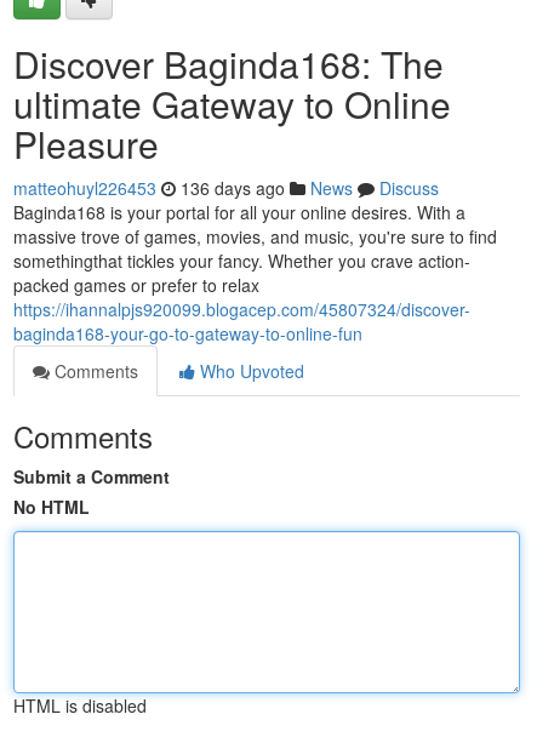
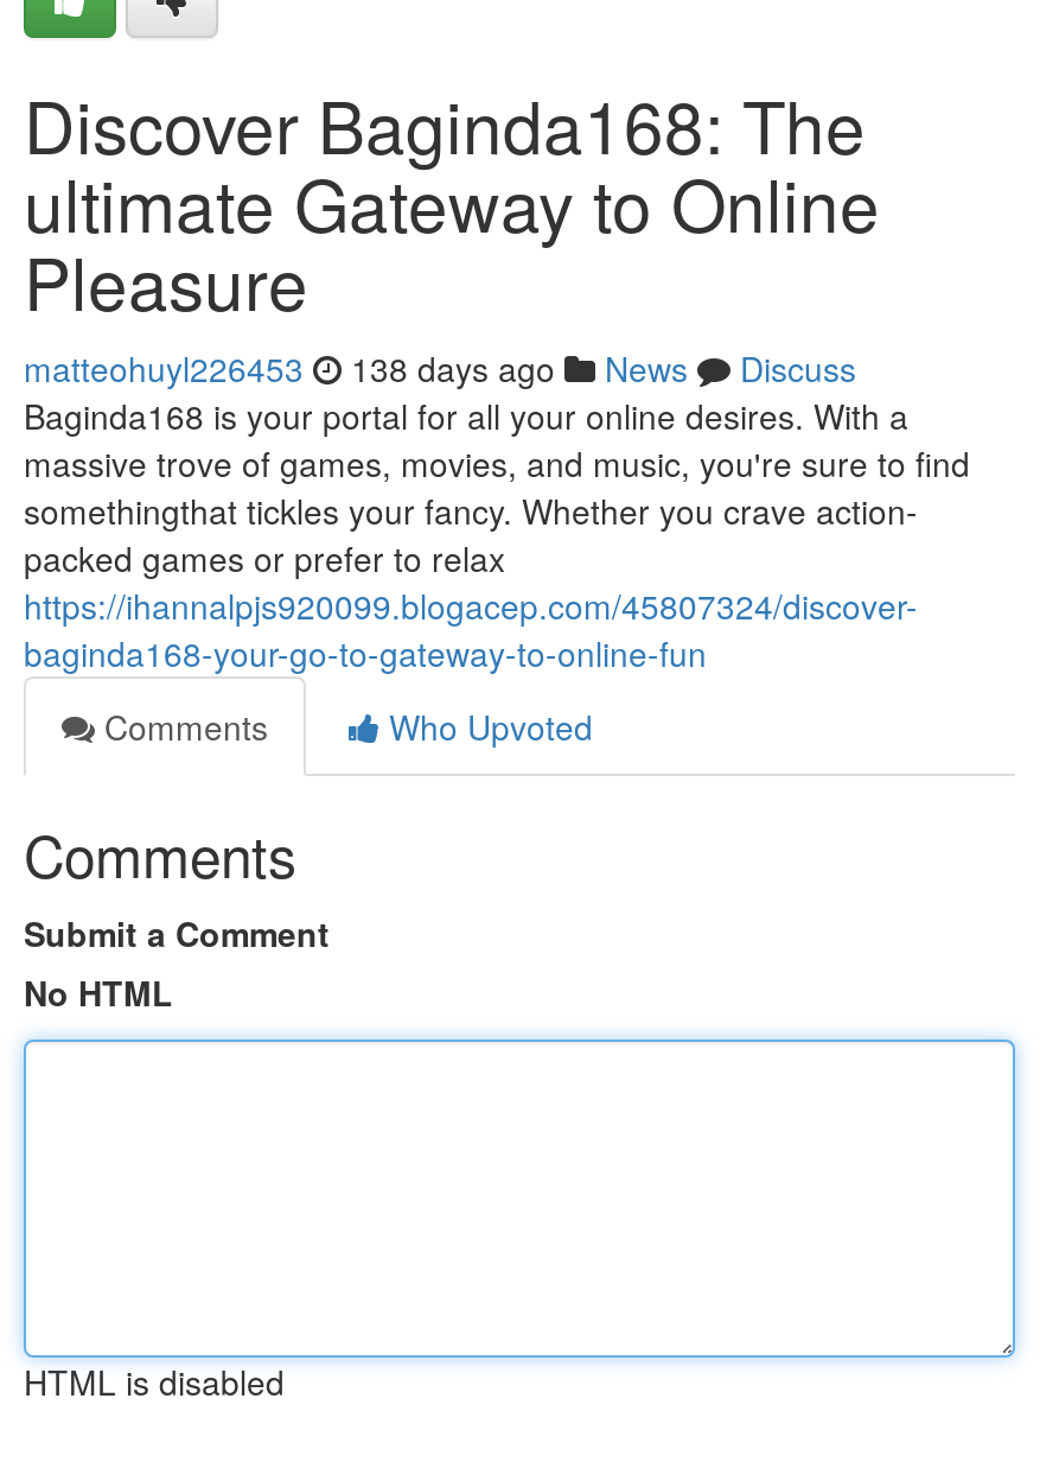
- matteohuyl226453 136 days ago News Discuss
+ matteohuyl226453 138 days ago News Discuss
